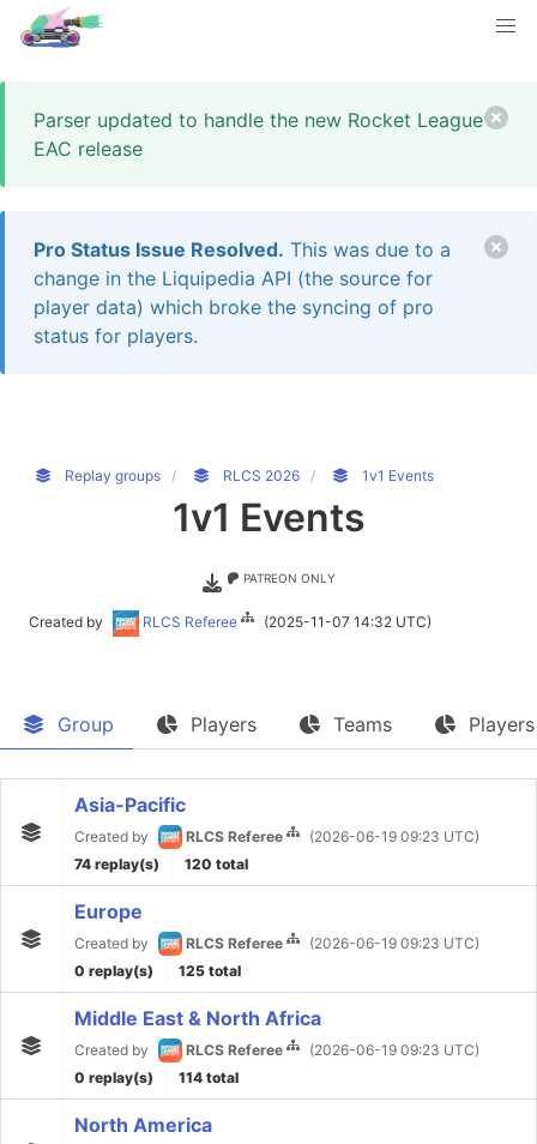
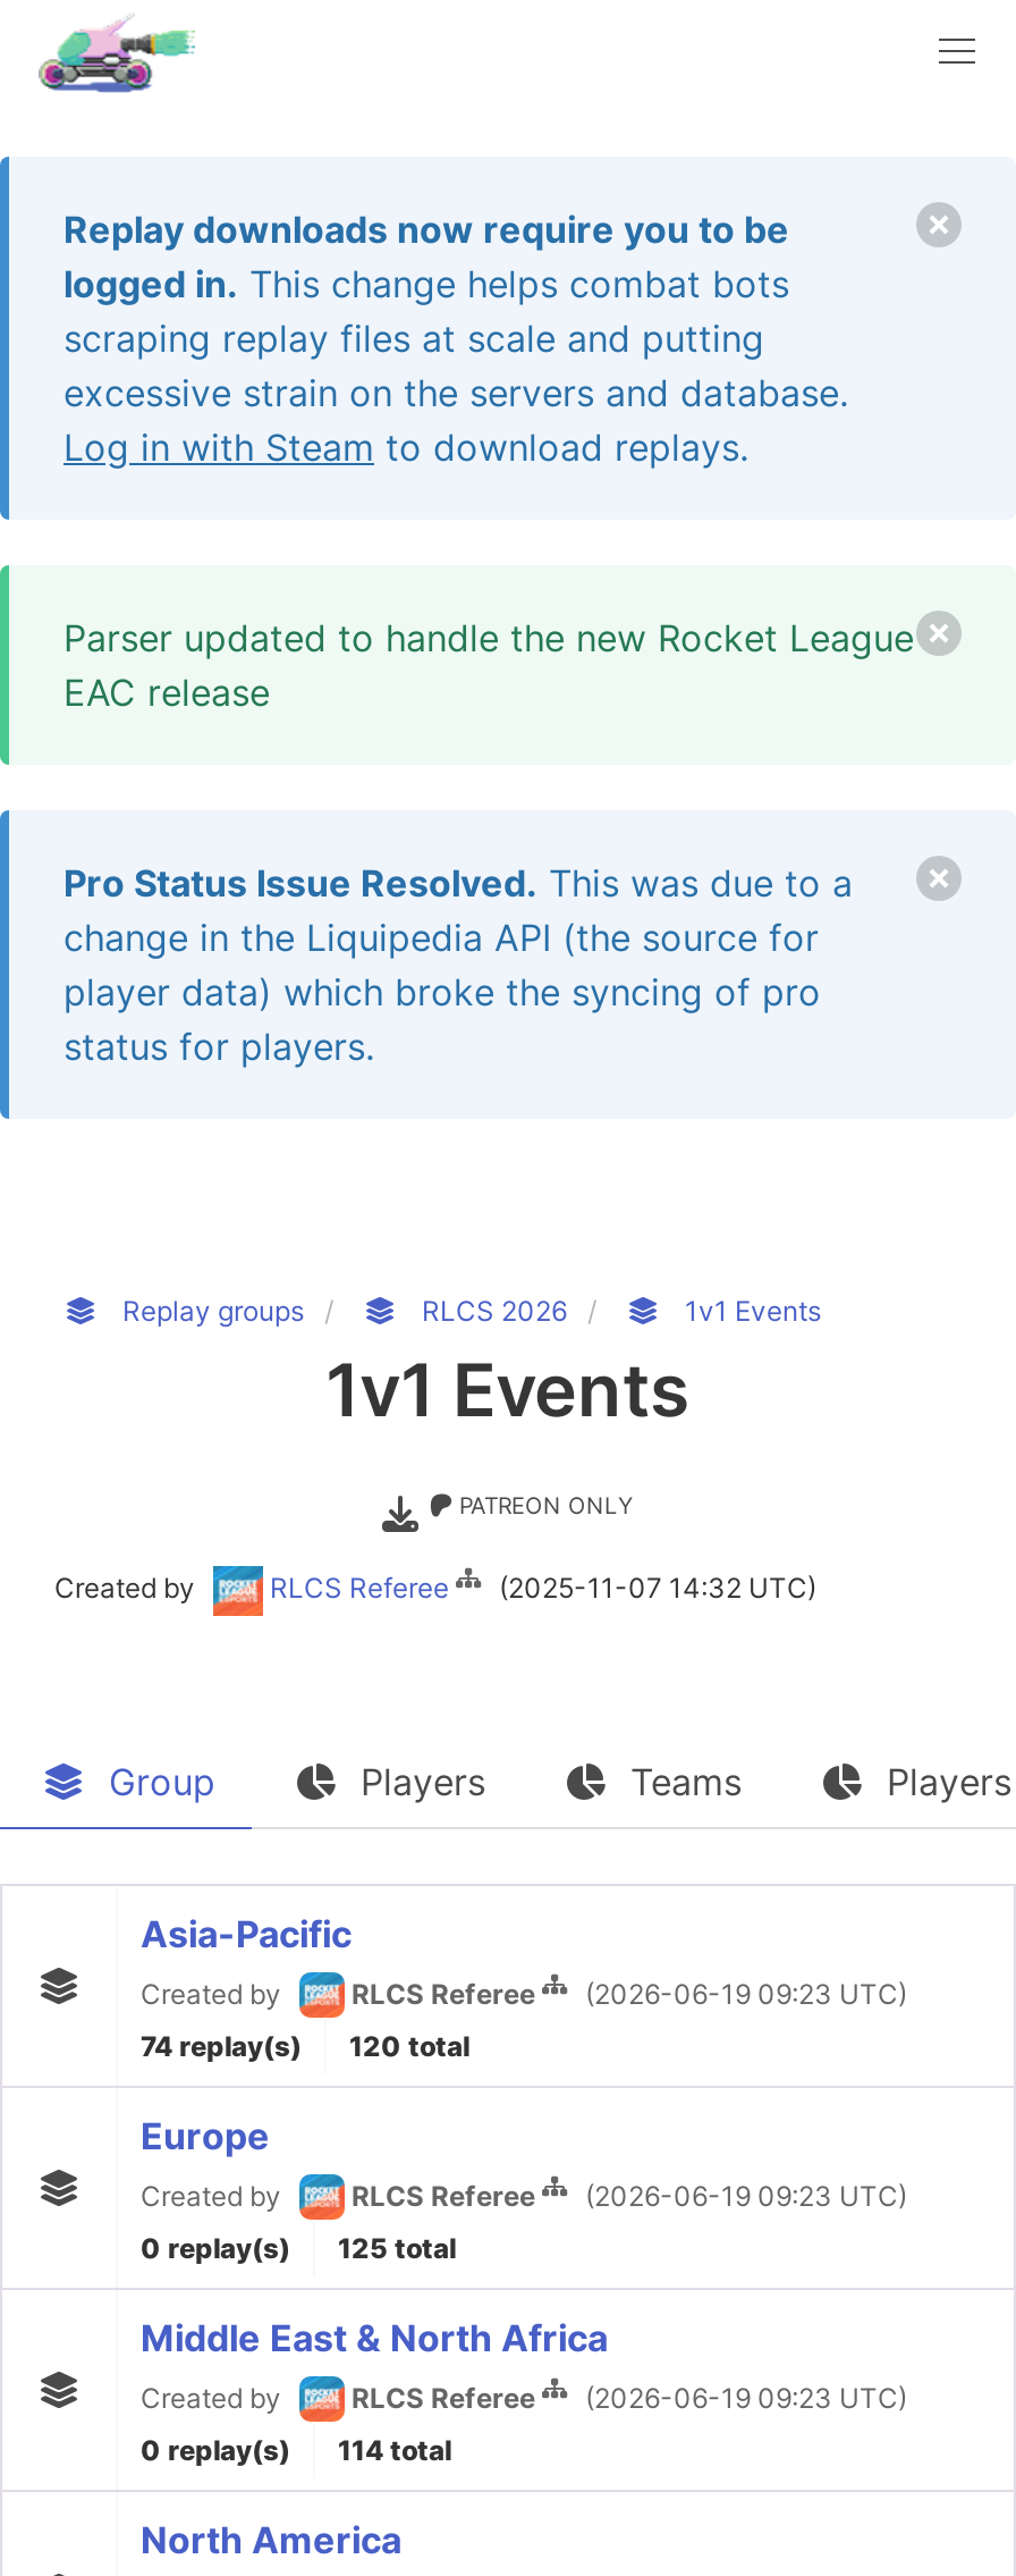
+ Replay downloads now require you to be
+ logged in. This change helps combat bots
+ scraping replay files at scale and putting
+ excessive strain on the servers and database.
+ Log in with Steam to download replays.
